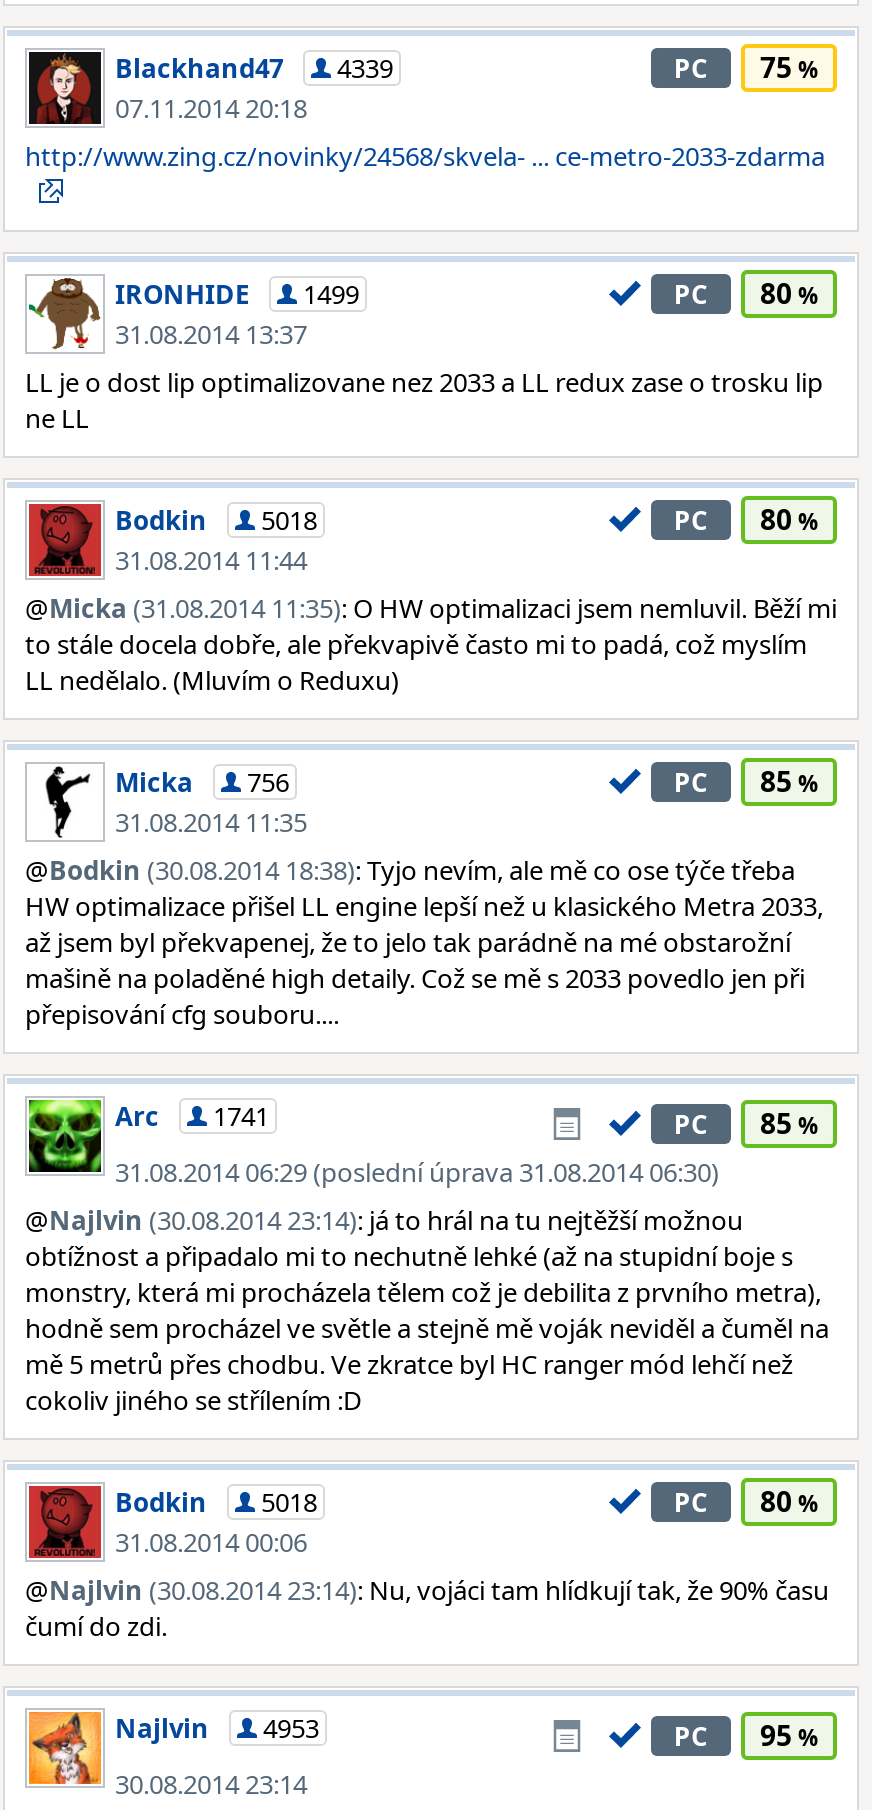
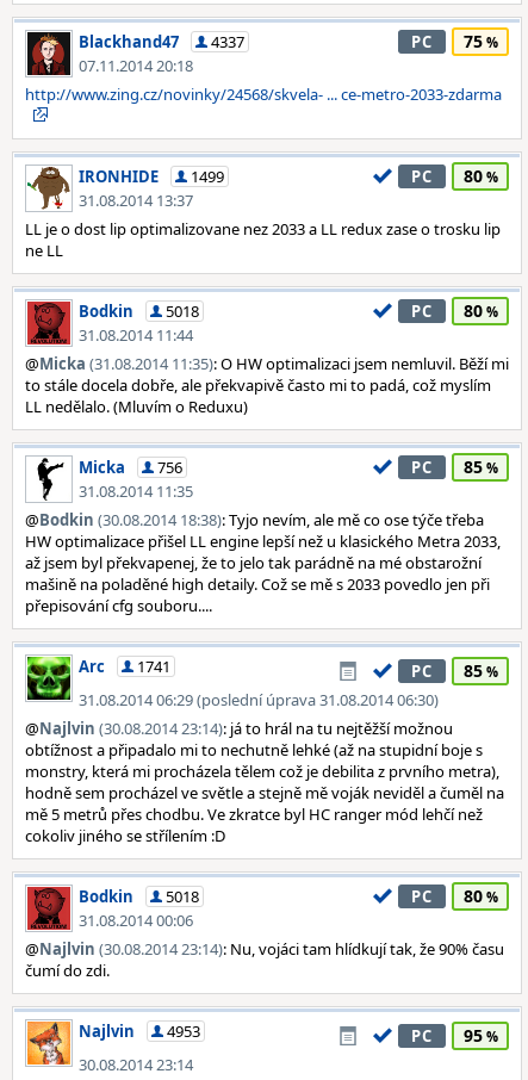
- Blackhand47 4339
+ Blackhand47 4337
